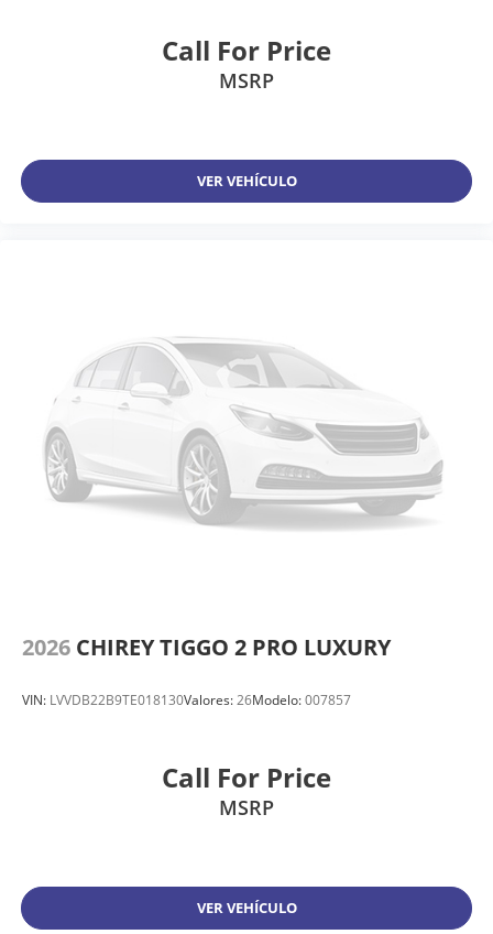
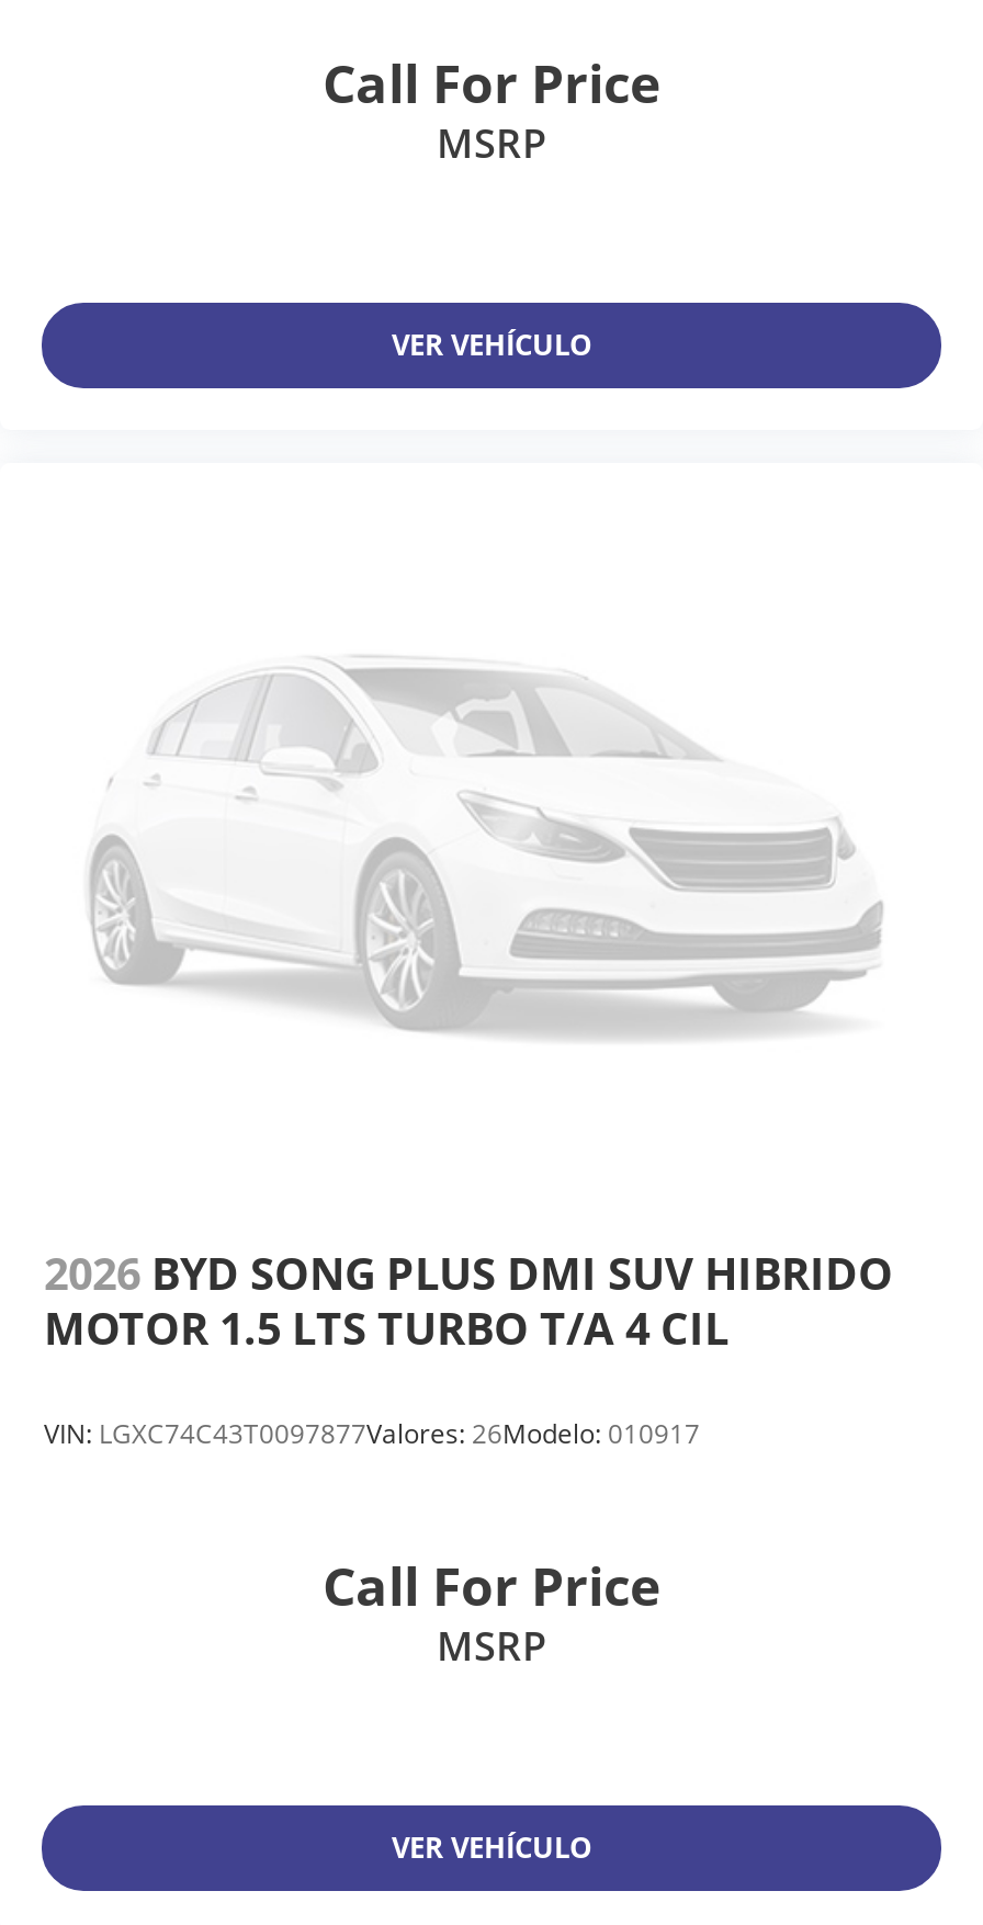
- 2026 CHIREY TIGGO 2 PRO LUXURY
+ 2026 BYD SONG PLUS DMI SUV HIBRIDO
+ MOTOR 1.5 LTS TURBO T/A 4 CIL

- VIN: LVVDB22B9TE018130Valores: 26Modelo: 007857
+ VIN: LGXC74C43T0097877Valores: 26Modelo: 010917
